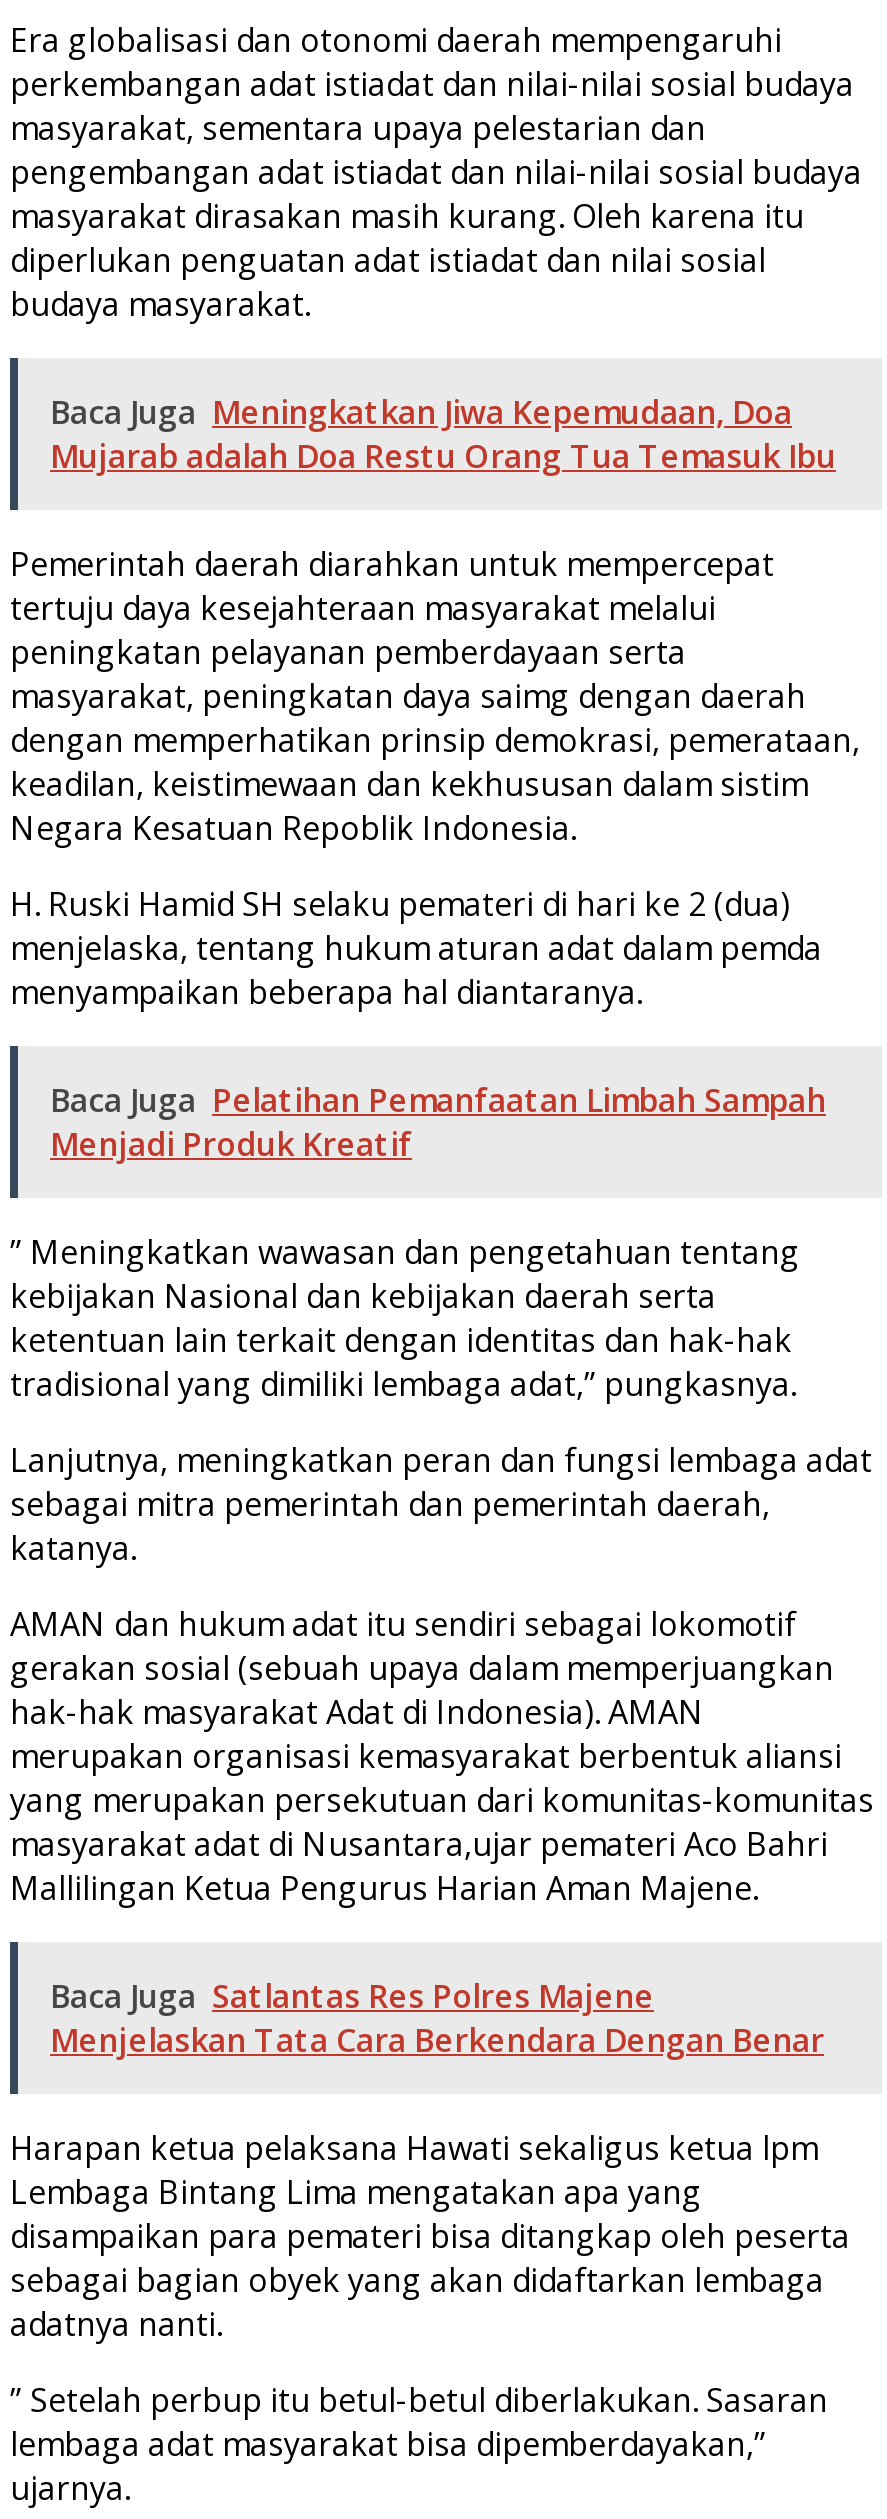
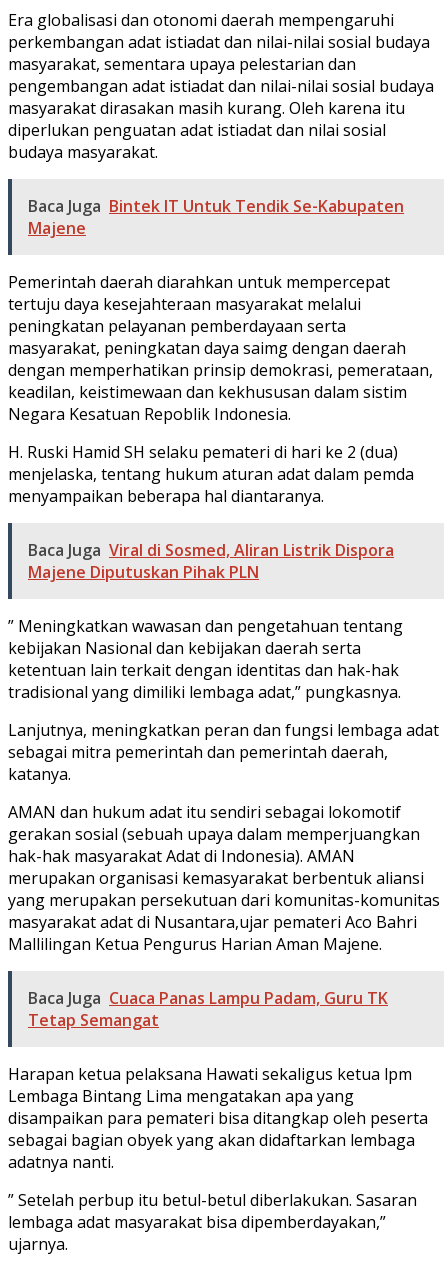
- Baca Juga Meningkatkan Jiwa Kepemudaan, Doa
- Mujarab adalah Doa Restu Orang Tua Temasuk Ibu
+ Baca Juga Bintek IT Untuk Tendik Se-Kabupaten
+ Majene

- Baca Juga Pelatihan Pemanfaatan Limbah Sampah
- Menjadi Produk Kreatif
+ Baca Juga Viral di Sosmed, Aliran Listrik Dispora
+ Majene Diputuskan Pihak PLN

- Baca Juga Satlantas Res Polres Majene
- Menjelaskan Tata Cara Berkendara Dengan Benar
+ Baca Juga Cuaca Panas Lampu Padam, Guru TK
+ Tetap Semangat
